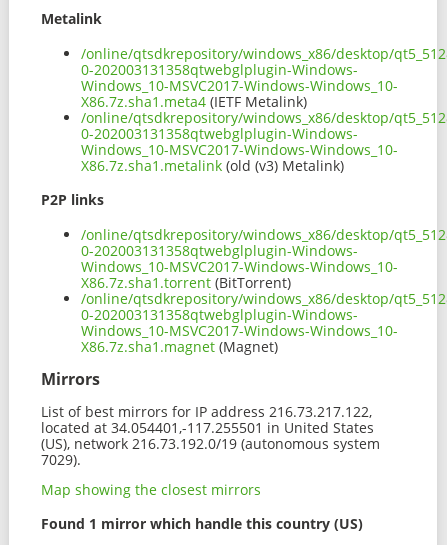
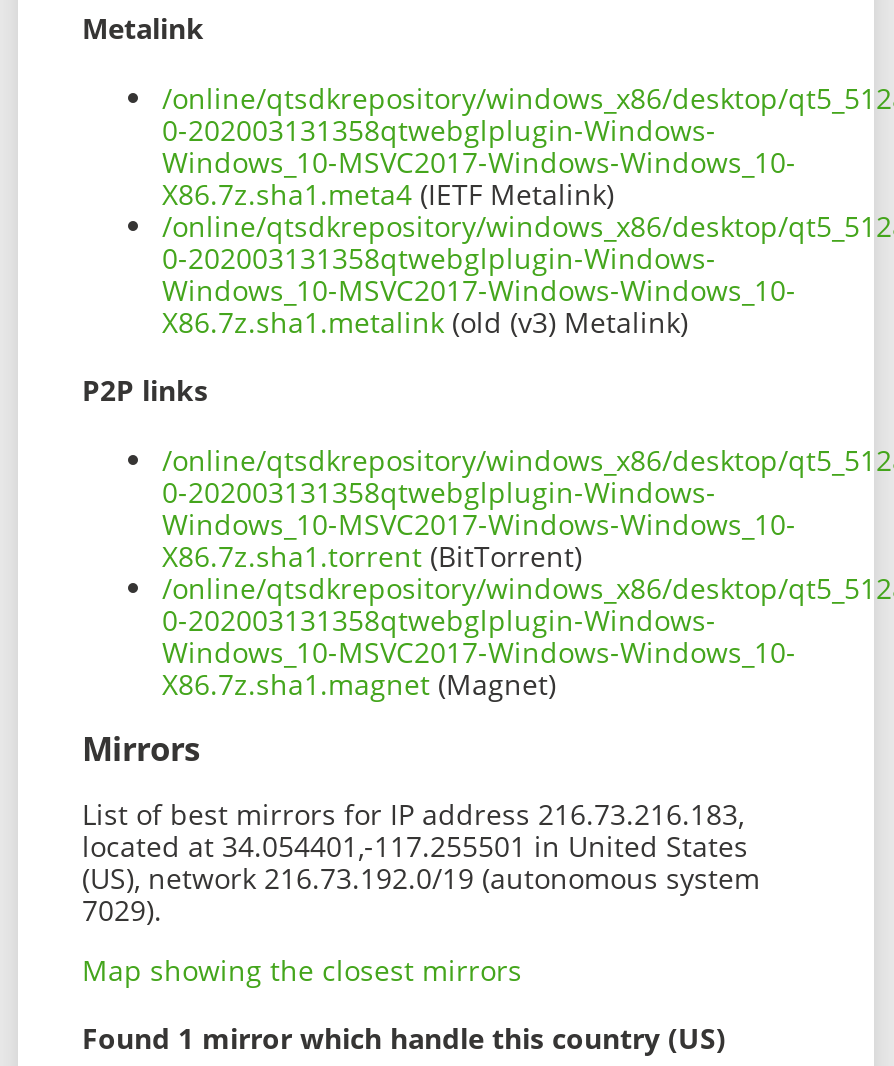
- List of best mirrors for IP address 216.73.217.122,
+ List of best mirrors for IP address 216.73.216.183,
